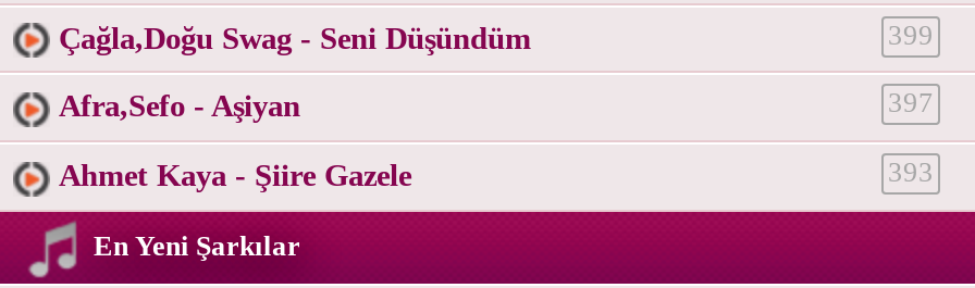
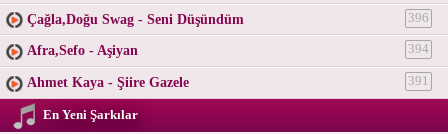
- 399
+ 396

- 397
+ 394

- 393
+ 391
